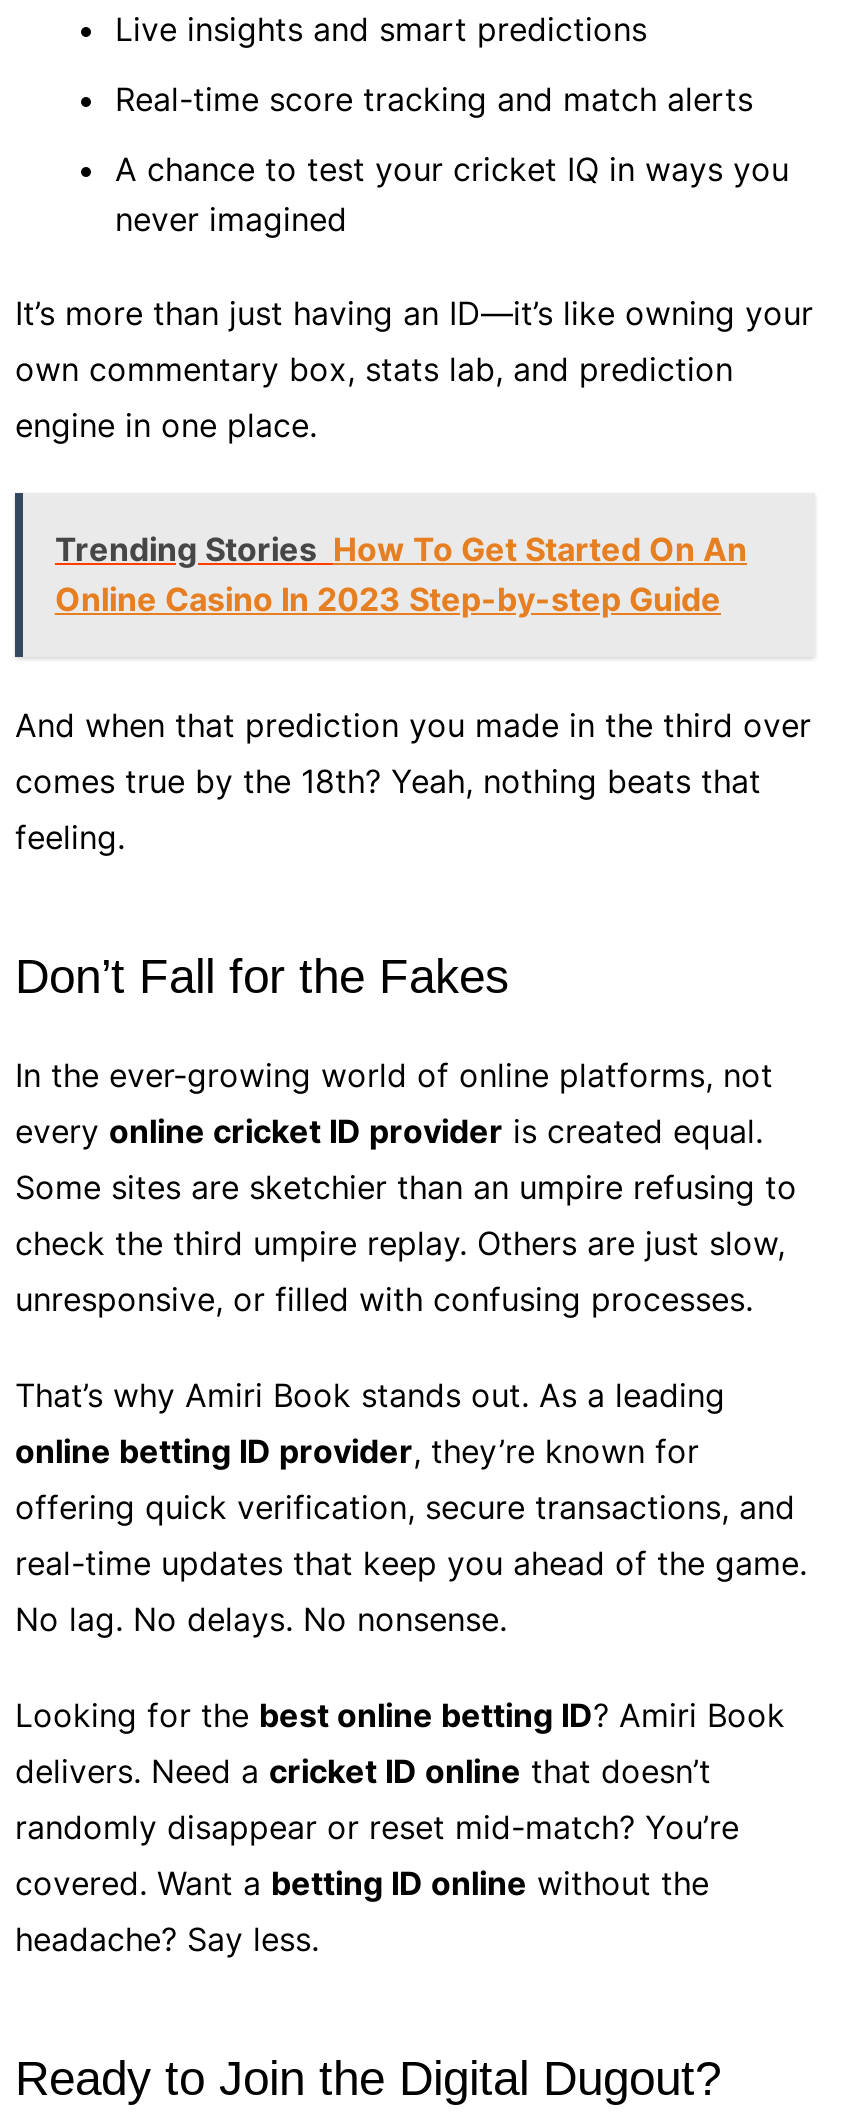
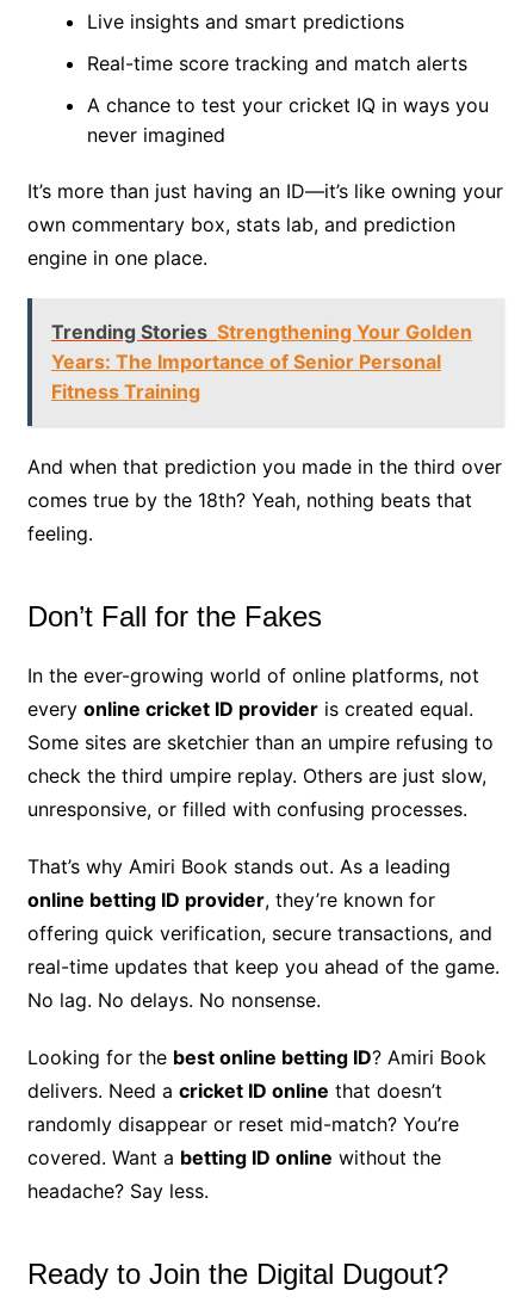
- Trending Stories How To Get Started On An
- Online Casino In 2023 Step-by-step Guide
+ Trending Stories Strengthening Your Golden
+ Years: The Importance of Senior Personal
+ Fitness Training
